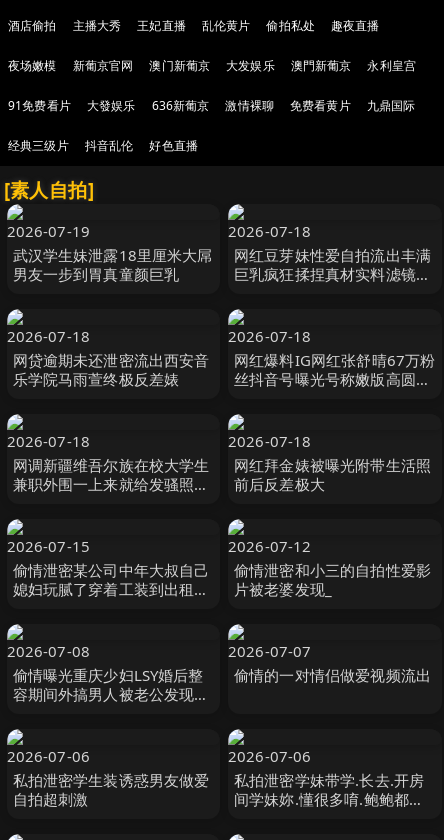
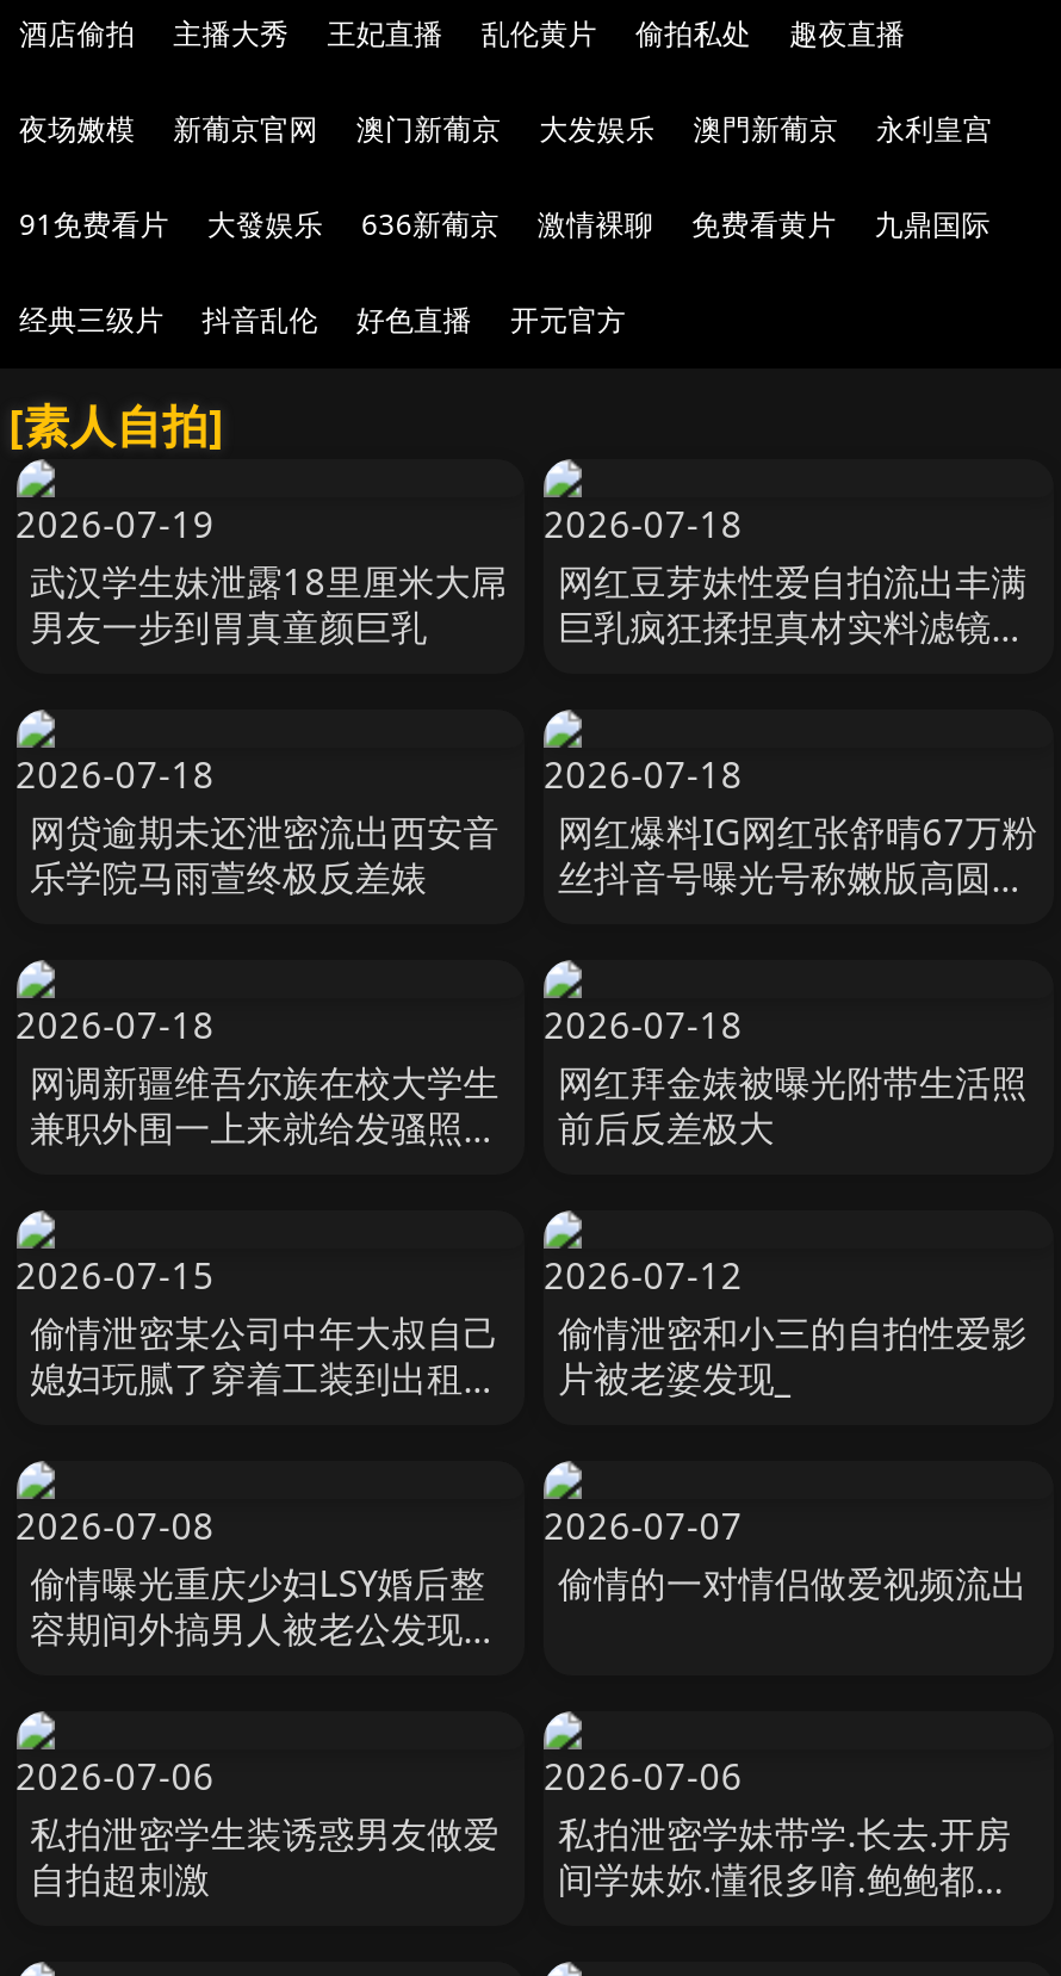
+ 开元官方
